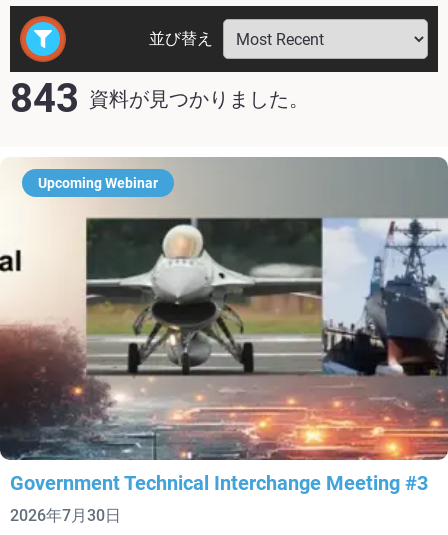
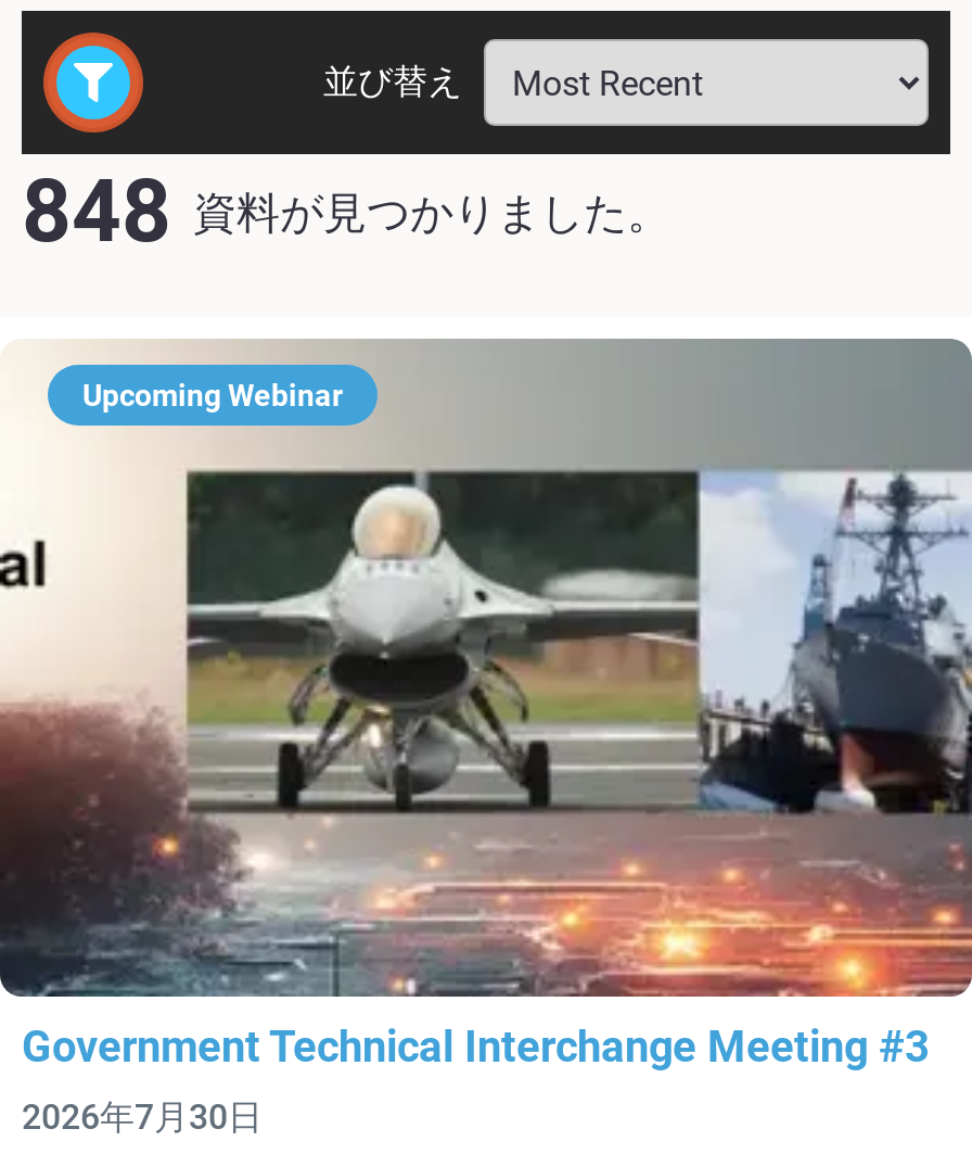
- 843 資料が見つかりました。
+ 848 資料が見つかりました。
